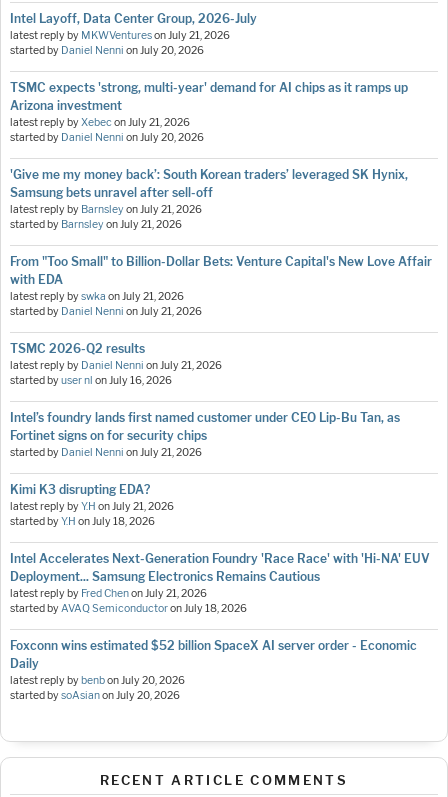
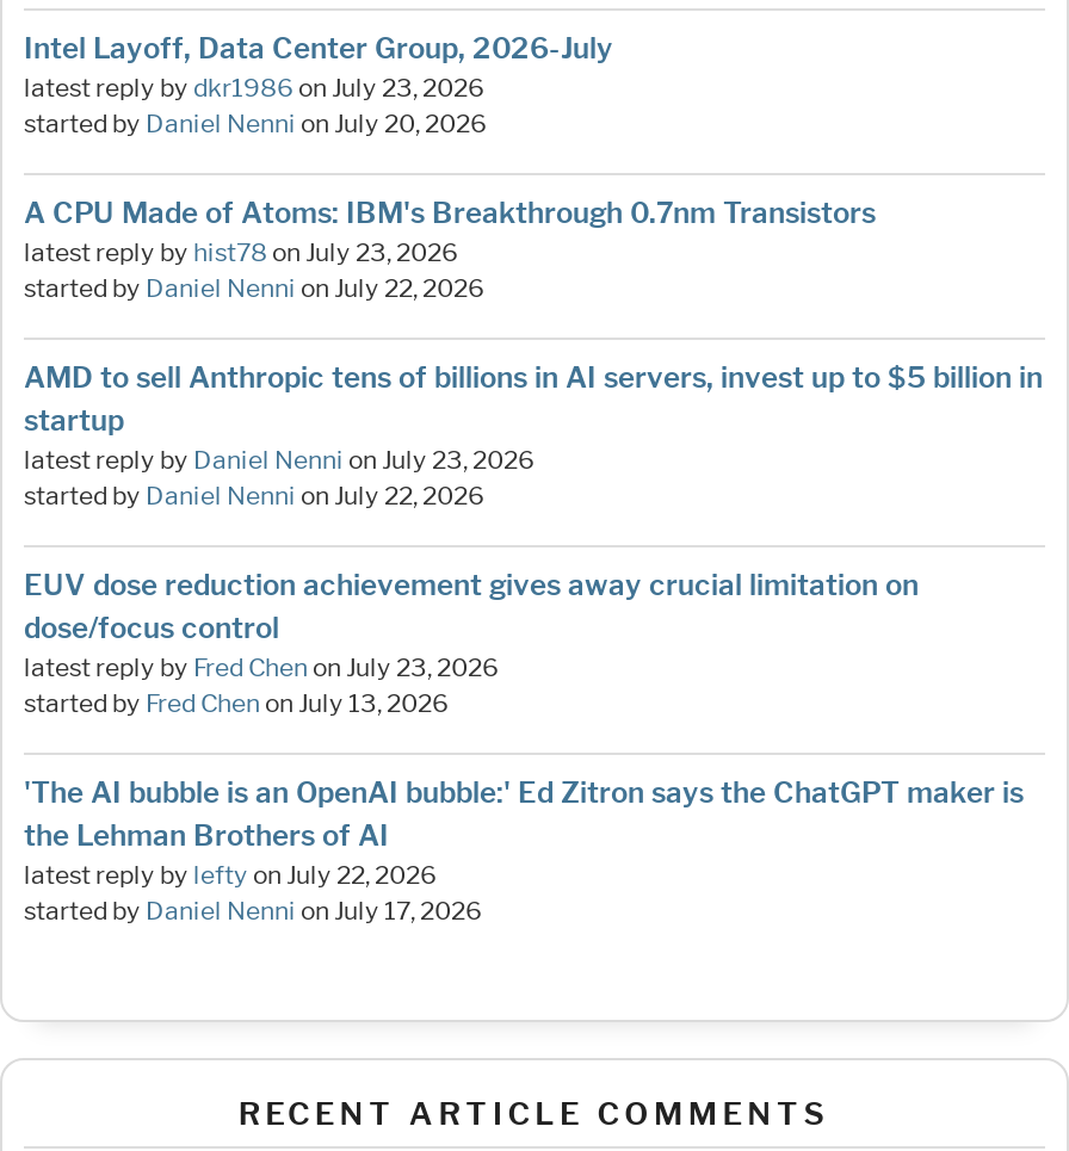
- latest reply by MKWVentures on July 21, 2026
+ latest reply by dkr1986 on July 23, 2026

- TSMC expects 'strong, multi-year' demand for AI chips as it ramps up
- Arizona investment
- latest reply by Xebec onJuly 21, 2026
- started by Daniel Nenni on July 20, 2026
- 'Give me my money back’: South Korean traders’ leveraged SK Hynix,
- Samsung bets unravel after sell-off
- latest reply by Barnsley onJuly 21, 2026
- started by Barnsley onJuly 21, 2026
- From "Too Small" to Billion-Dollar Bets: Venture Capital's New Love Affair
- with EDA
- latest reply by swka onJuly 21, 2026
- started by Daniel Nenni onJuly 21, 2026
- TSMC 2026-Q2 results
- latest reply by Daniel Nenni onJuly 21, 2026
- started by user nl onJuly 16, 2026
- Intel’s foundry lands first named customer under CEO Lip-Bu Tan, as
- Fortinet signs on for security chips
- started by Daniel Nenni onJuly 21, 2026
- Kimi K3 disrupting EDA?
- latest reply by Y.H onJuly 21, 2026
- started by Y.H onJuly 18, 2026
- Intel Accelerates Next-Generation Foundry 'Race Race' with 'Hi-NA' EUV
- Deployment... Samsung Electronics Remains Cautious
- latest reply by Fred Chen onJuly 21, 2026
- started by AVAQ SemiconductoronJuly 18, 2026
- Foxconn wins estimated $52 billion SpaceX AI server order - Economic
- Daily
- latest reply by benbonJuly 20, 2026
- started by soAsian onJuly 20, 2026
+ A CPU Made of Atoms: IBM's Breakthrough 0.7nm Transistors
+ latest reply by hist78 on July 23, 2026
+ started by Daniel Nenni on July 22, 2026
+ AMD to sell Anthropic tens of billions in AI servers, invest up to $5 billion in
+ startup
+ latest reply by Daniel Nenni on July 23, 2026
+ started by Daniel Nenni on July 22, 2026
+ EUV dose reduction achievement gives away crucial limitation on
+ dose/focus control
+ latest reply by Fred Chen on July 23, 2026
+ started by Fred Chen on July 13, 2026
+ 'The AI bubble is an OpenAI bubble:' Ed Zitron says the ChatGPT maker is
+ the Lehman Brothers of AI
+ latest reply by lefty on July 22, 2026
+ started by Daniel Nenni on July 17, 2026
